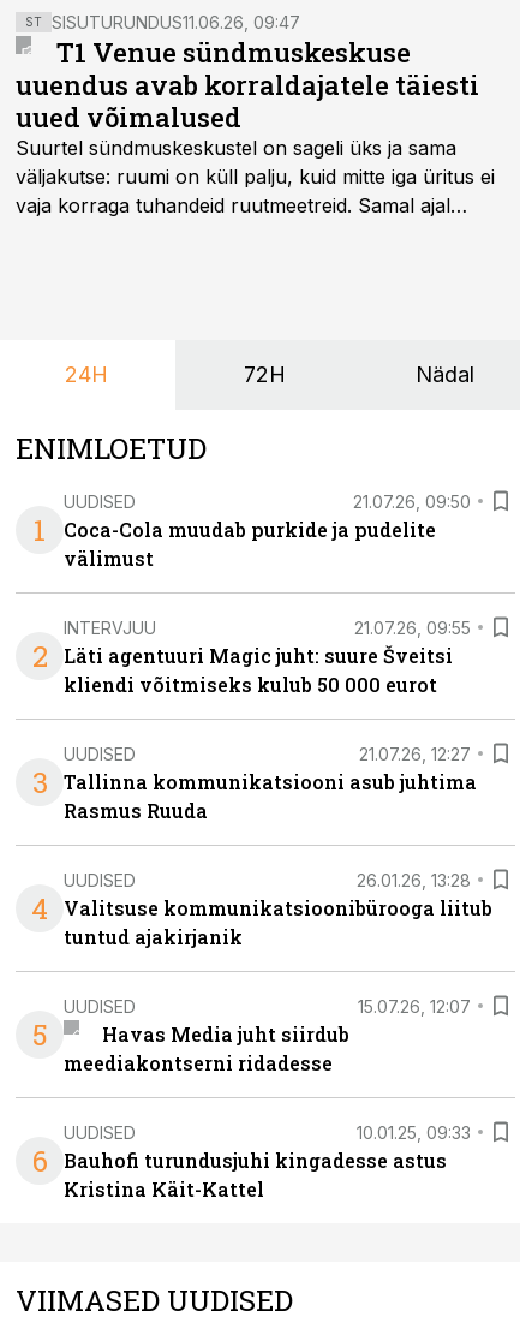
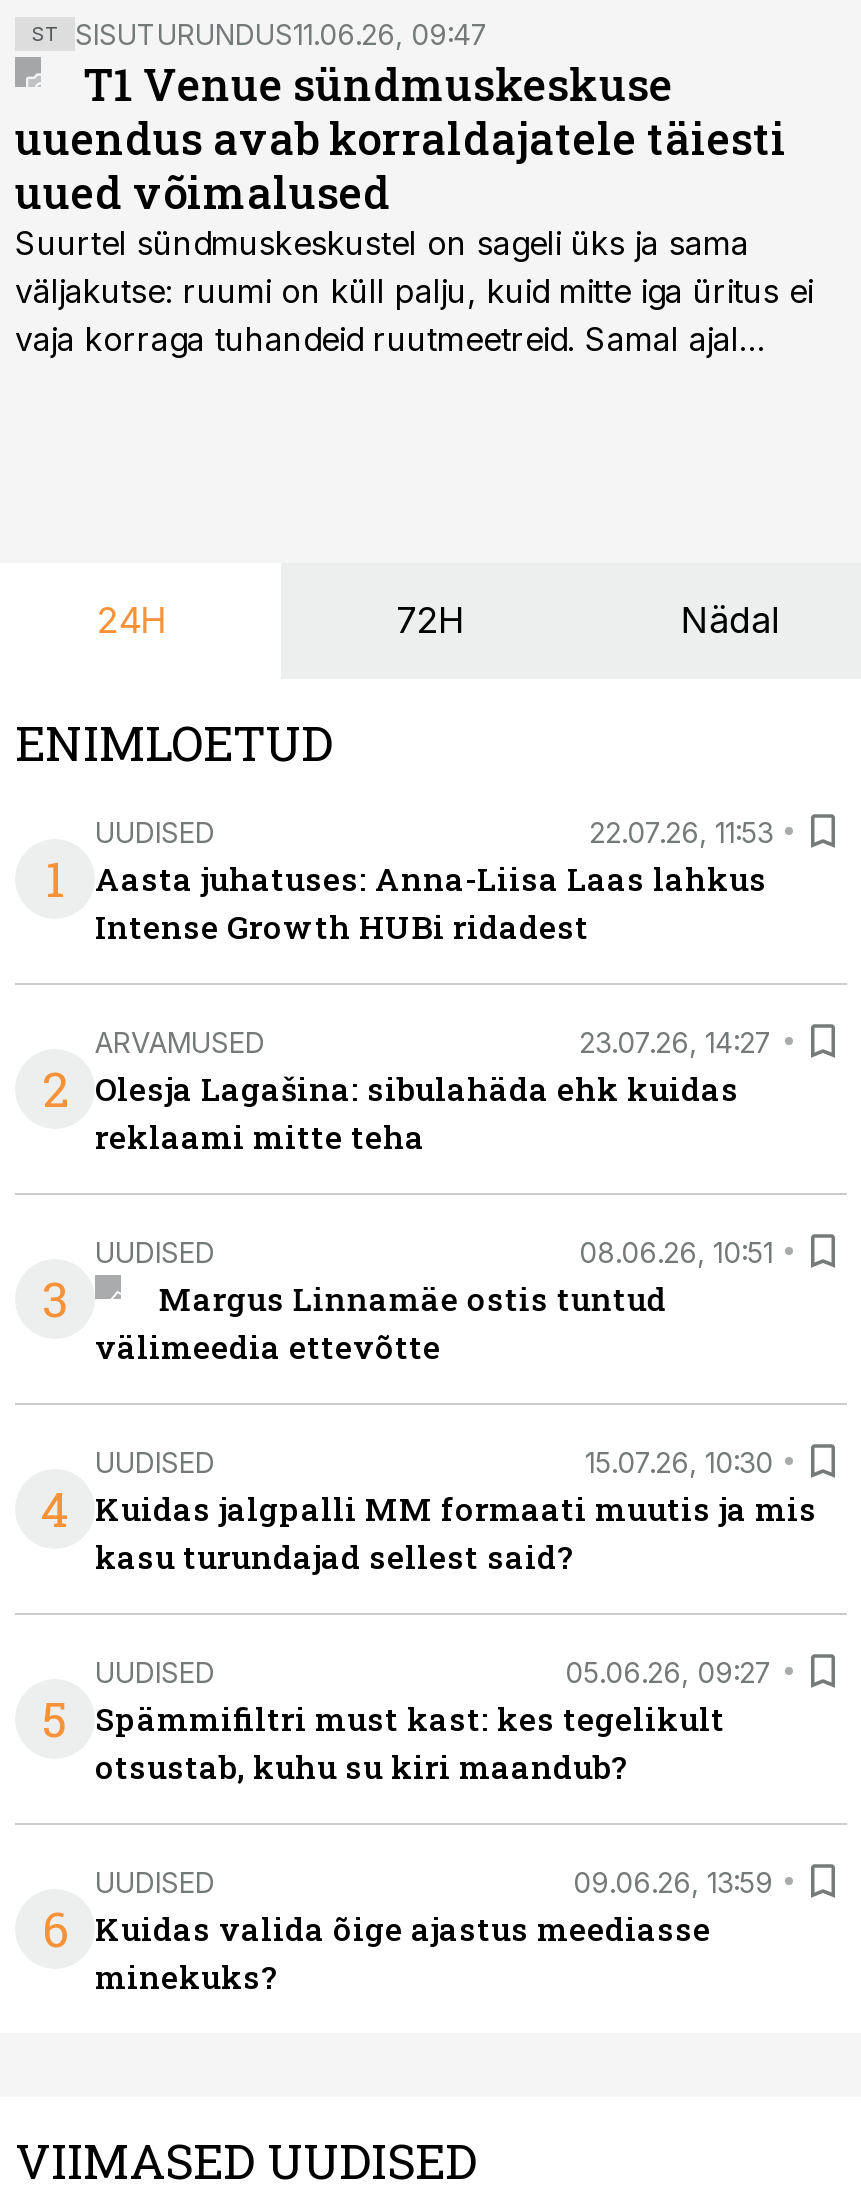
- 21.07.26, 09:50
- Coca-Cola muudab purkide ja pudelite
- välimust
+ 22.07.26, 11:53
+ Aasta juhatuses: Anna-Liisa Laas lahkus
+ Intense Growth HUBi ridadest

- INTERVJUU
- 21.07.26, 09:55
- Läti agentuuri Magic juht: suure Šveitsi
- kliendi võitmiseks kulub 50 000 eurot
+ ARVAMUSED
+ 23.07.26, 14:27
+ Olesja Lagašina: sibulahäda ehk kuidas
+ reklaami mitte teha

- 21.07.26, 12:27
- Tallinna kommunikatsiooni asub juhtima
- Rasmus Ruuda
+ 08.06.26, 10:51
+ Margus Linnamäe ostis tuntud
+ välimeedia ettevõtte

- 26.01.26, 13:28
- Valitsuse kommunikatsioonibürooga liitub
- tuntud ajakirjanik
+ 15.07.26, 10:30
+ Kuidas jalgpalli MM formaati muutis ja mis
+ kasu turundajad sellest said?

- 15.07.26, 12:07
- Havas Media juht siirdub
- meediakontserni ridadesse
+ 05.06.26, 09:27
+ Spämmifiltri must kast: kes tegelikult
+ otsustab, kuhu su kiri maandub?

- 10.01.25, 09:33
- Bauhofi turundusjuhi kingadesse astus
- Kristina Käit-Kattel
+ 09.06.26, 13:59
+ Kuidas valida õige ajastus meediasse
+ minekuks?
